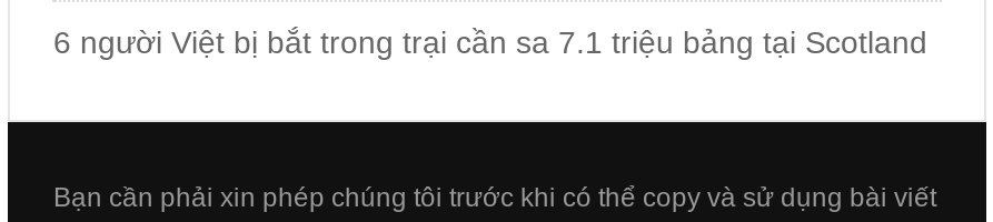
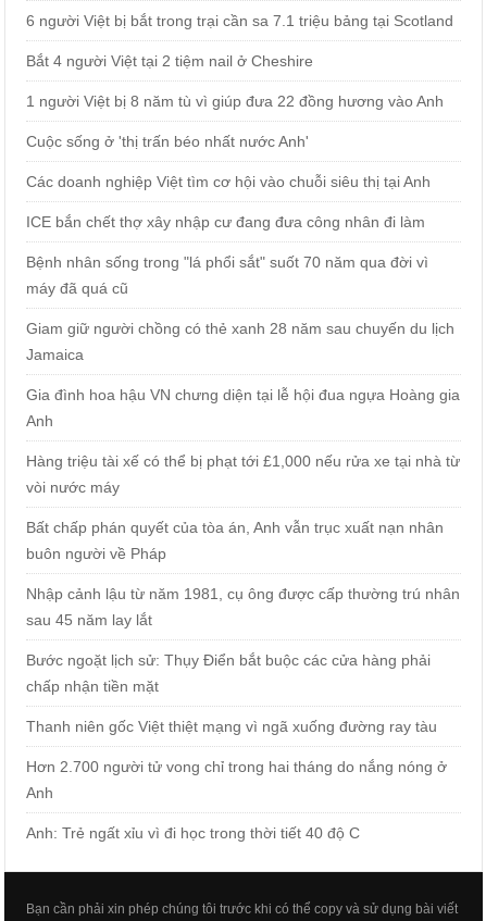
+ Bắt 4 người Việt tại 2 tiệm nail ở Cheshire
+ 1 người Việt bị 8 năm tù vì giúp đưa 22 đồng hương vào Anh
+ Cuộc sống ở 'thị trấn béo nhất nước Anh'
+ Các doanh nghiệp Việt tìm cơ hội vào chuỗi siêu thị tại Anh
+ ICE bắn chết thợ xây nhập cư đang đưa công nhân đi làm
+ Bệnh nhân sống trong "lá phổi sắt" suốt 70 năm qua đời vì
+ máy đã quá cũ
+ Giam giữ người chồng có thẻ xanh 28 năm sau chuyến du lịch
+ Jamaica
+ Gia đình hoa hậu VN chưng diện tại lễ hội đua ngựa Hoàng gia
+ Anh
+ Hàng triệu tài xế có thể bị phạt tới £1,000 nếu rửa xe tại nhà từ
+ vòi nước máy
+ Bất chấp phán quyết của tòa án, Anh vẫn trục xuất nạn nhân
+ buôn người về Pháp
+ Nhập cảnh lậu từ năm 1981, cụ ông được cấp thường trú nhân
+ sau 45 năm lay lắt
+ Bước ngoặt lịch sử: Thụy Điển bắt buộc các cửa hàng phải
+ chấp nhận tiền mặt
+ Thanh niên gốc Việt thiệt mạng vì ngã xuống đường ray tàu
+ Hơn 2.700 người tử vong chỉ trong hai tháng do nắng nóng ở
+ Anh
+ Anh: Trẻ ngất xỉu vì đi học trong thời tiết 40 độ C
